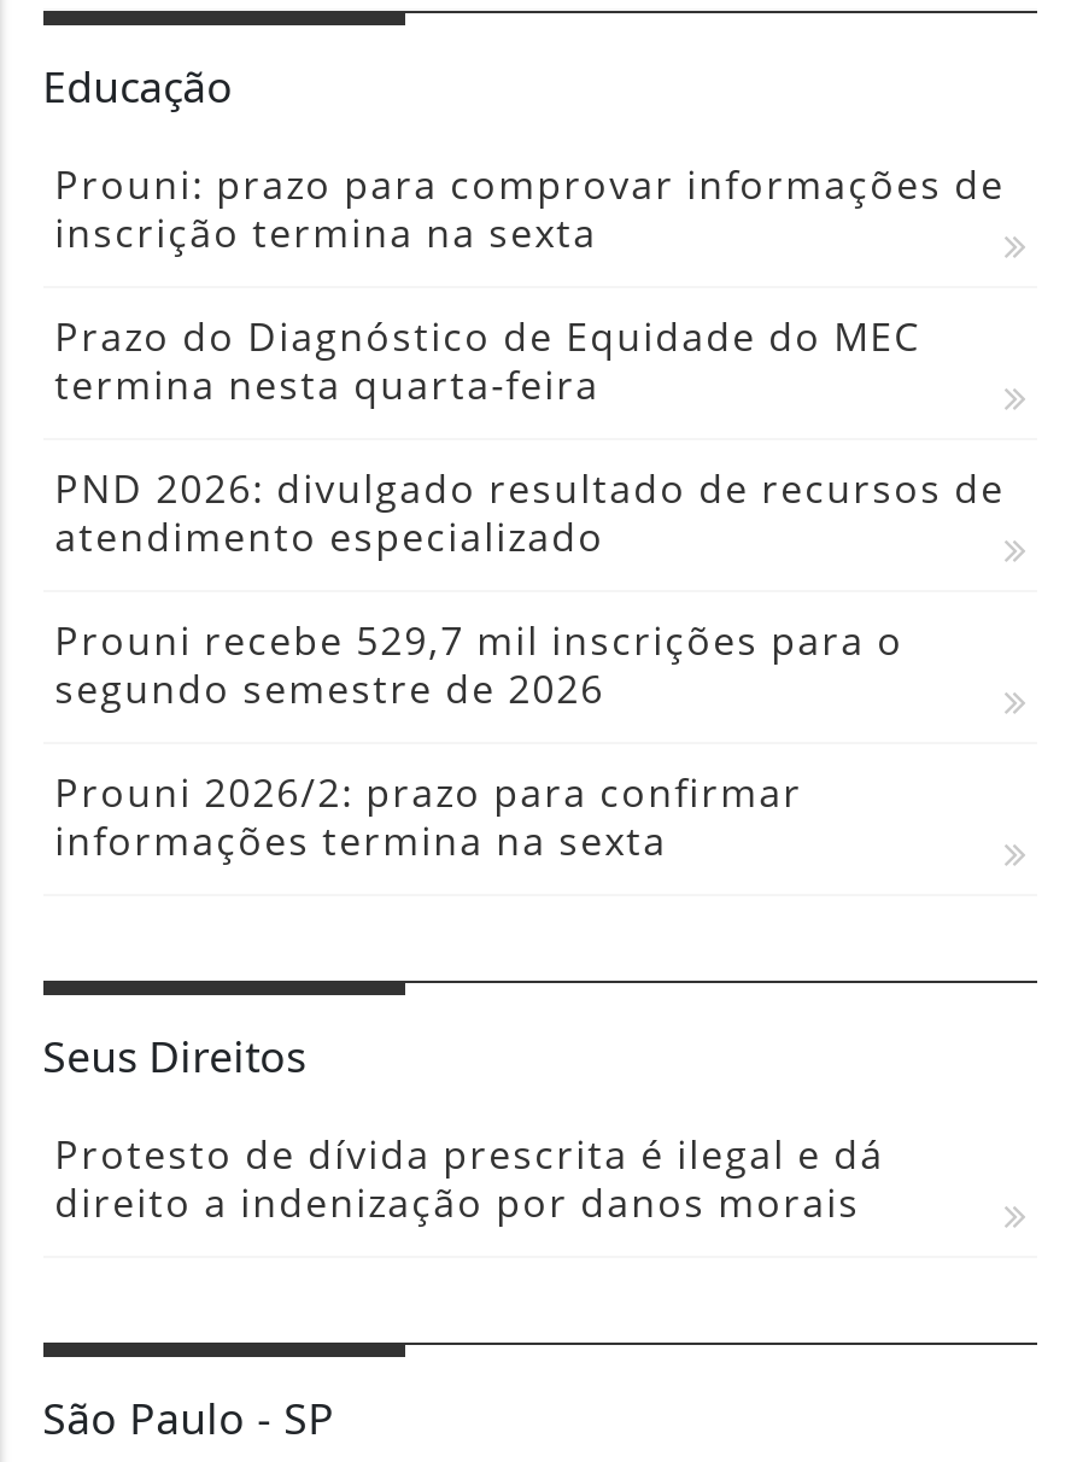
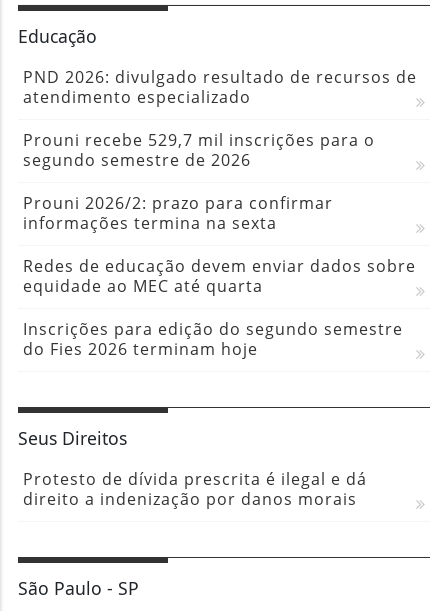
- Prouni: prazo para comprovar informações de
- inscrição termina na sexta
- Prazo do Diagnóstico de Equidade do MEC
- termina nesta quarta-feira

moved up: PND 2026: divulgado resultado de recursos de | atendimento especializado | Prouni recebe 529,7 mil inscrições para o | segundo semestre de 2026 | Prouni 2026/2: prazo para confirmar | informações termina na sexta

+ Redes de educação devem enviar dados sobre
+ equidade ao MEC até quarta
+ Inscrições para edição do segundo semestre
+ do Fies 2026 terminam hoje
